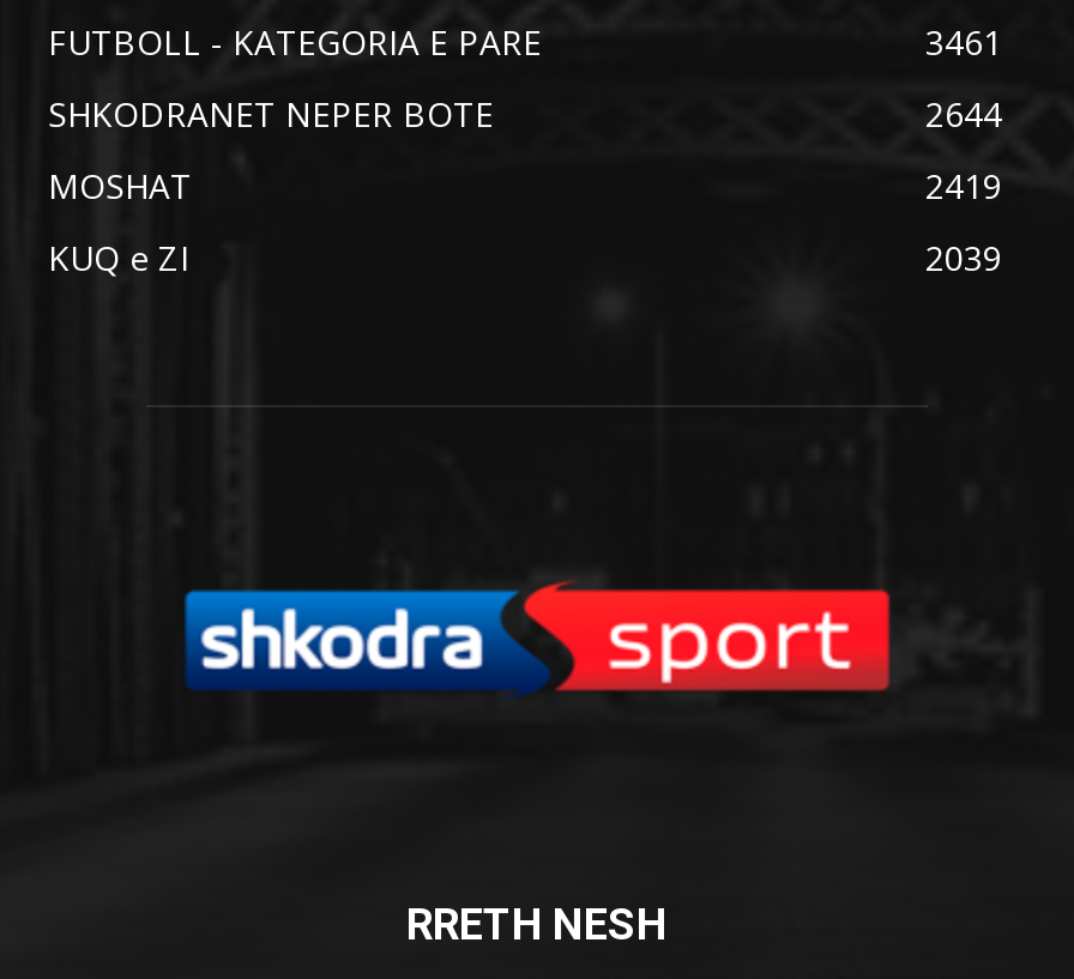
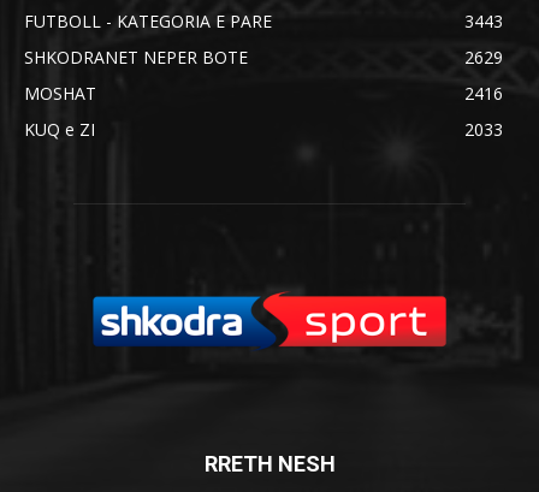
- 3461
+ 3443

- 2644
+ 2629

- 2419
+ 2416

- 2039
+ 2033
